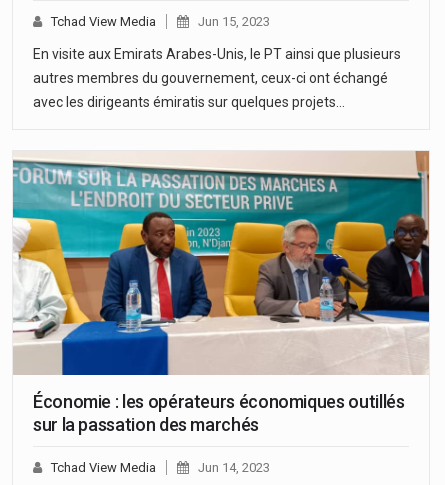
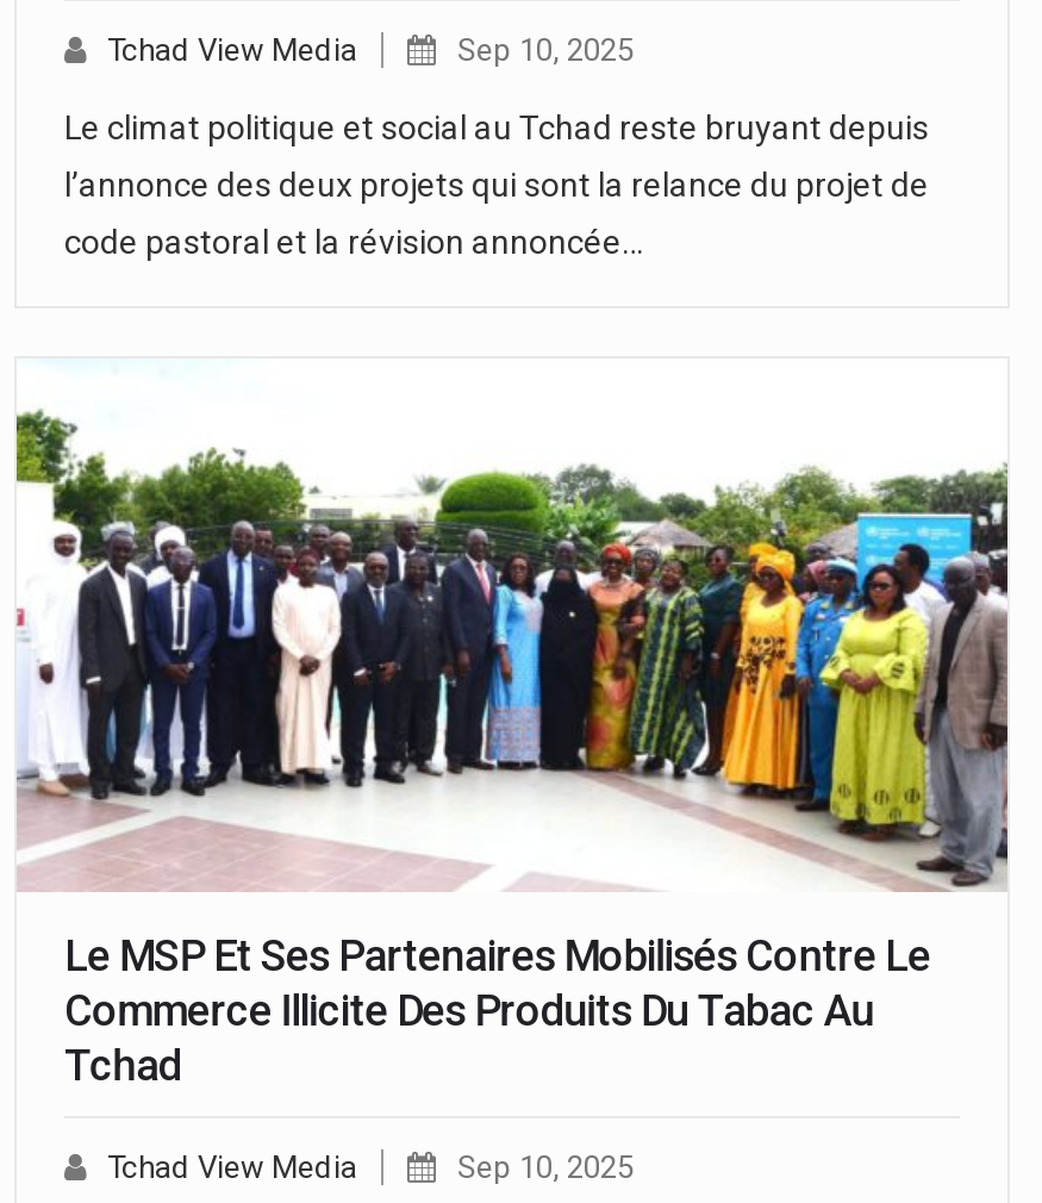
- Jun 15, 2023
+ Sep 10, 2025

- En visite aux Emirats Arabes-Unis, le PT ainsi que plusieurs
+ Le climat politique et social au Tchad reste bruyant depuis

- autres membres du gouvernement, ceux-ci ont échangé
+ l’annonce des deux projets qui sont la relance du projet de

- avec les dirigeants émiratis sur quelques projets…
+ code pastoral et la révision annoncée…

- [image]
- Économie : les opérateurs économiques outillés
- sur la passation des marchés
+ [image]
+ Le MSP Et Ses Partenaires Mobilisés Contre Le
+ Commerce Illicite Des Produits Du Tabac Au
+ Tchad

- Jun 14, 2023
+ Sep 10, 2025
